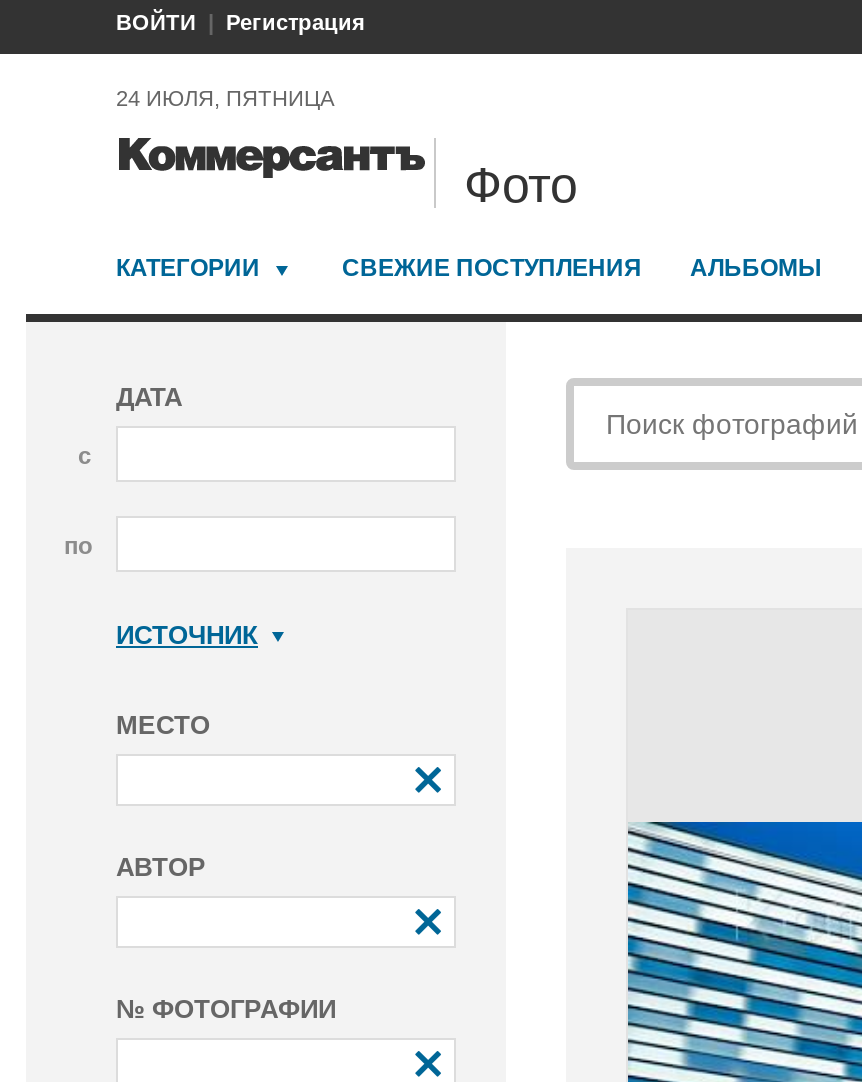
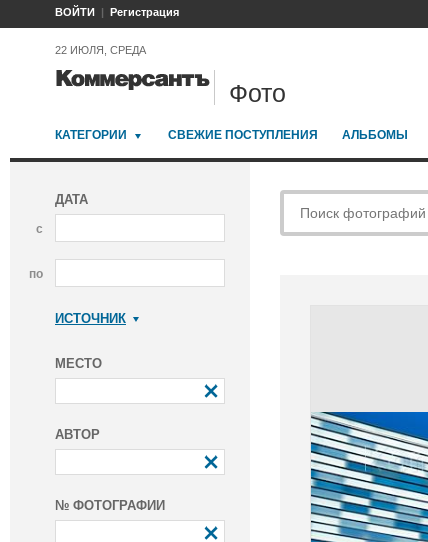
- 24 ИЮЛЯ, ПЯТНИЦА
+ 22 ИЮЛЯ, СРЕДА
